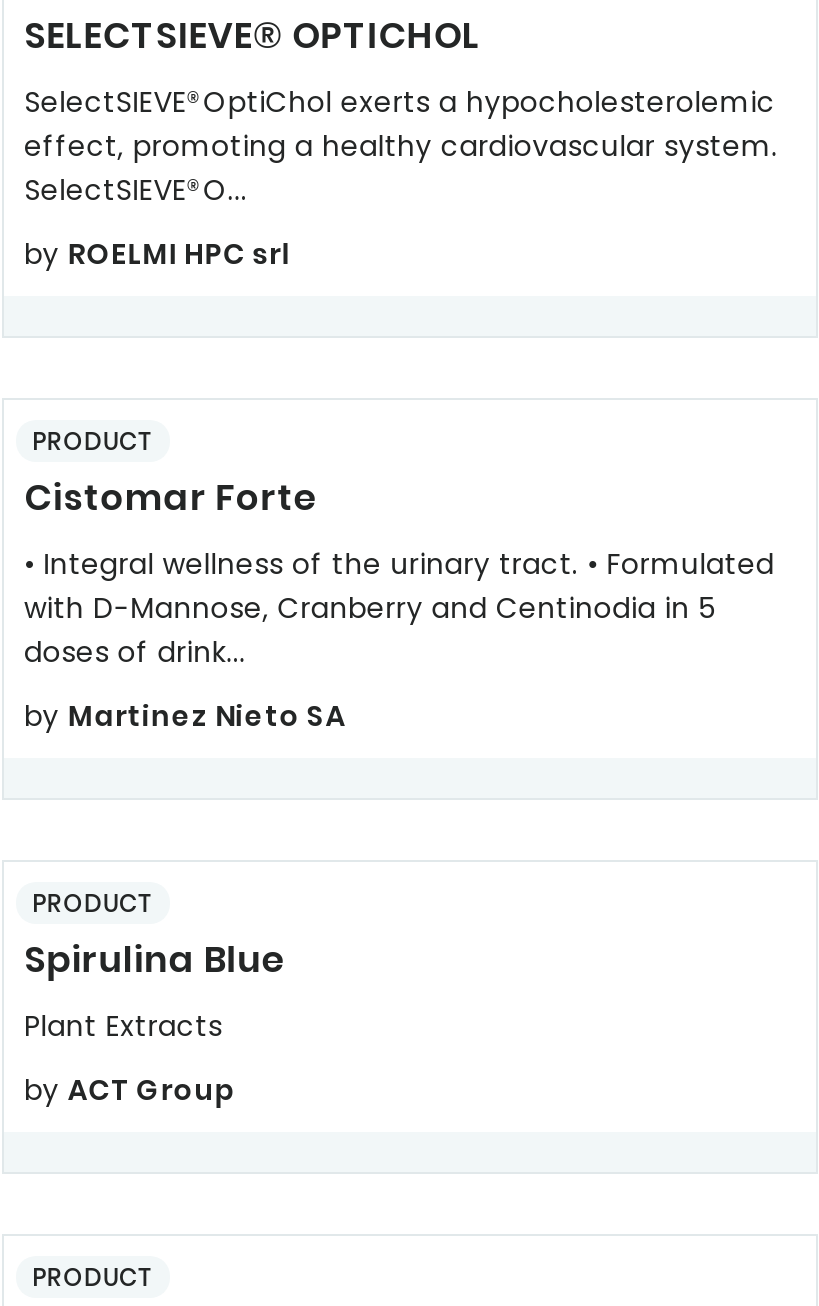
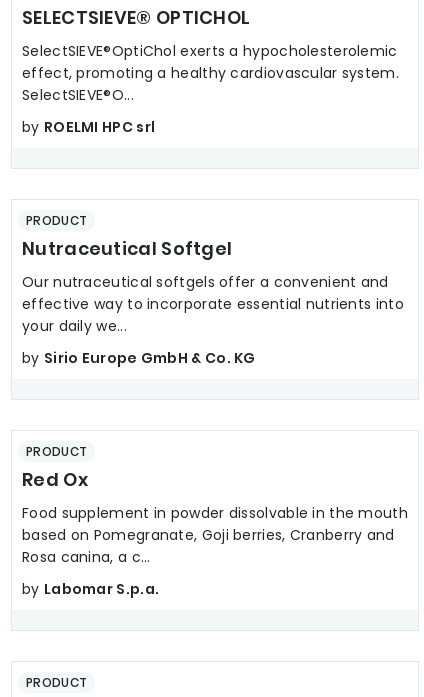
- Cistomar Forte
- • Integral wellness of the urinary tract. • Formulated
- with D-Mannose, Cranberry and Centinodia in 5
- doses of drink...
+ Nutraceutical Softgel
+ Our nutraceutical softgels offer a convenient and
+ effective way to incorporate essential nutrients into
+ your daily we...

- by Martinez Nieto SA
+ by Sirio Europe GmbH & Co. KG

- Spirulina Blue
- Plant Extracts
+ Red Ox
+ Food supplement in powder dissolvable in the mouth
+ based on Pomegranate, Goji berries, Cranberry and
+ Rosa canina, a c...

- by ACT Group
+ by Labomar S.p.a.
